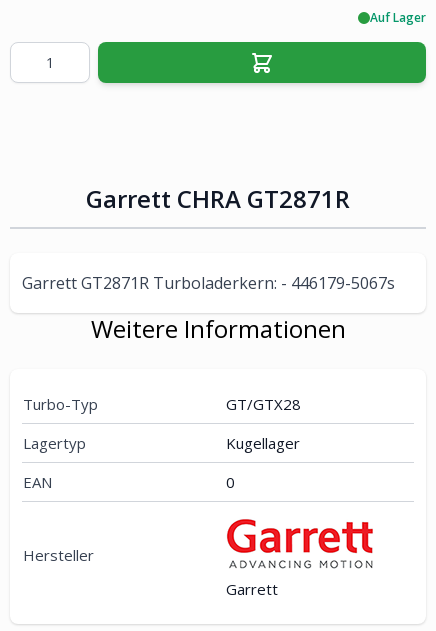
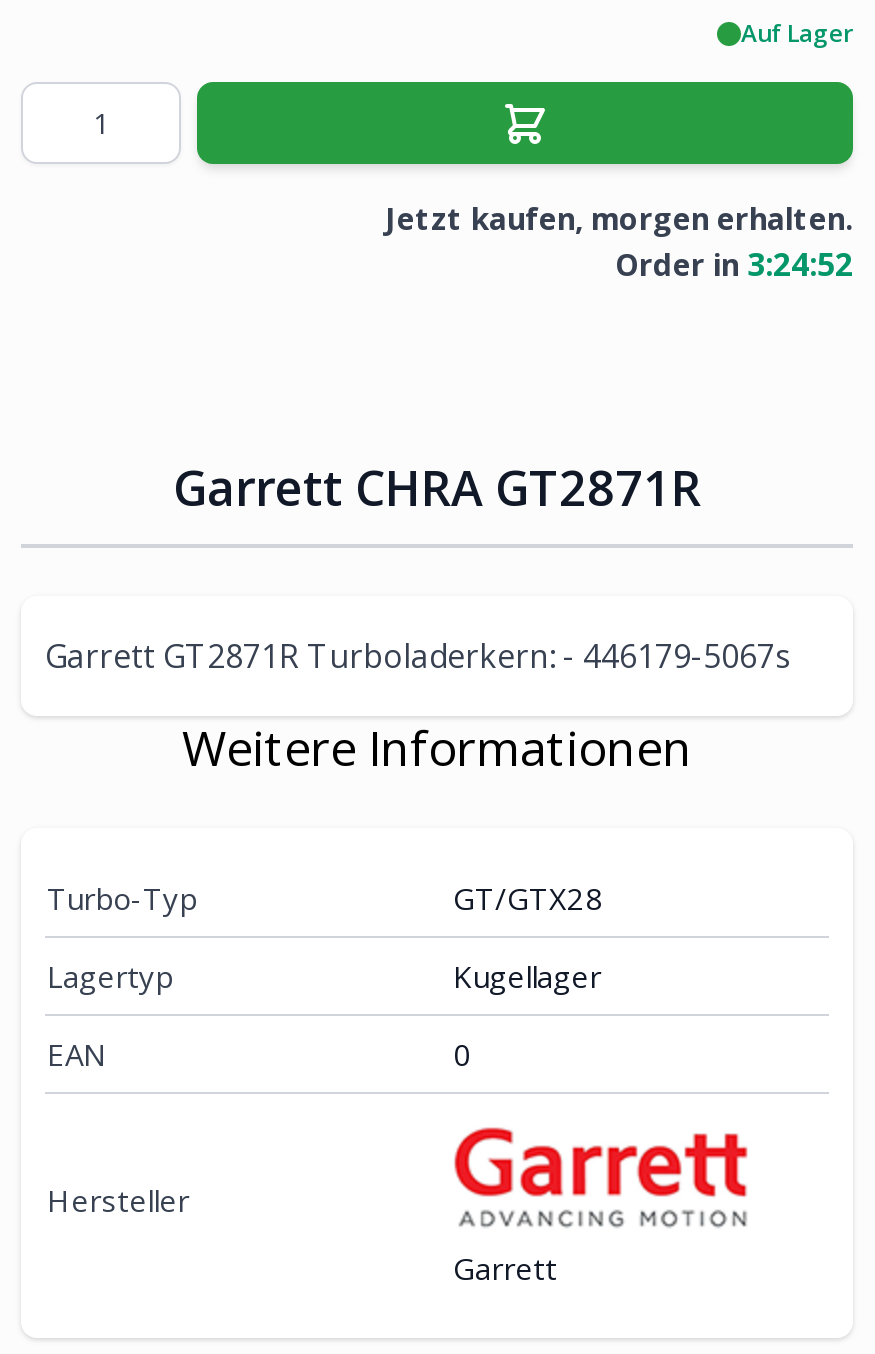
+ Jetzt kaufen, morgen erhalten.
+ Order in 3:24:52
